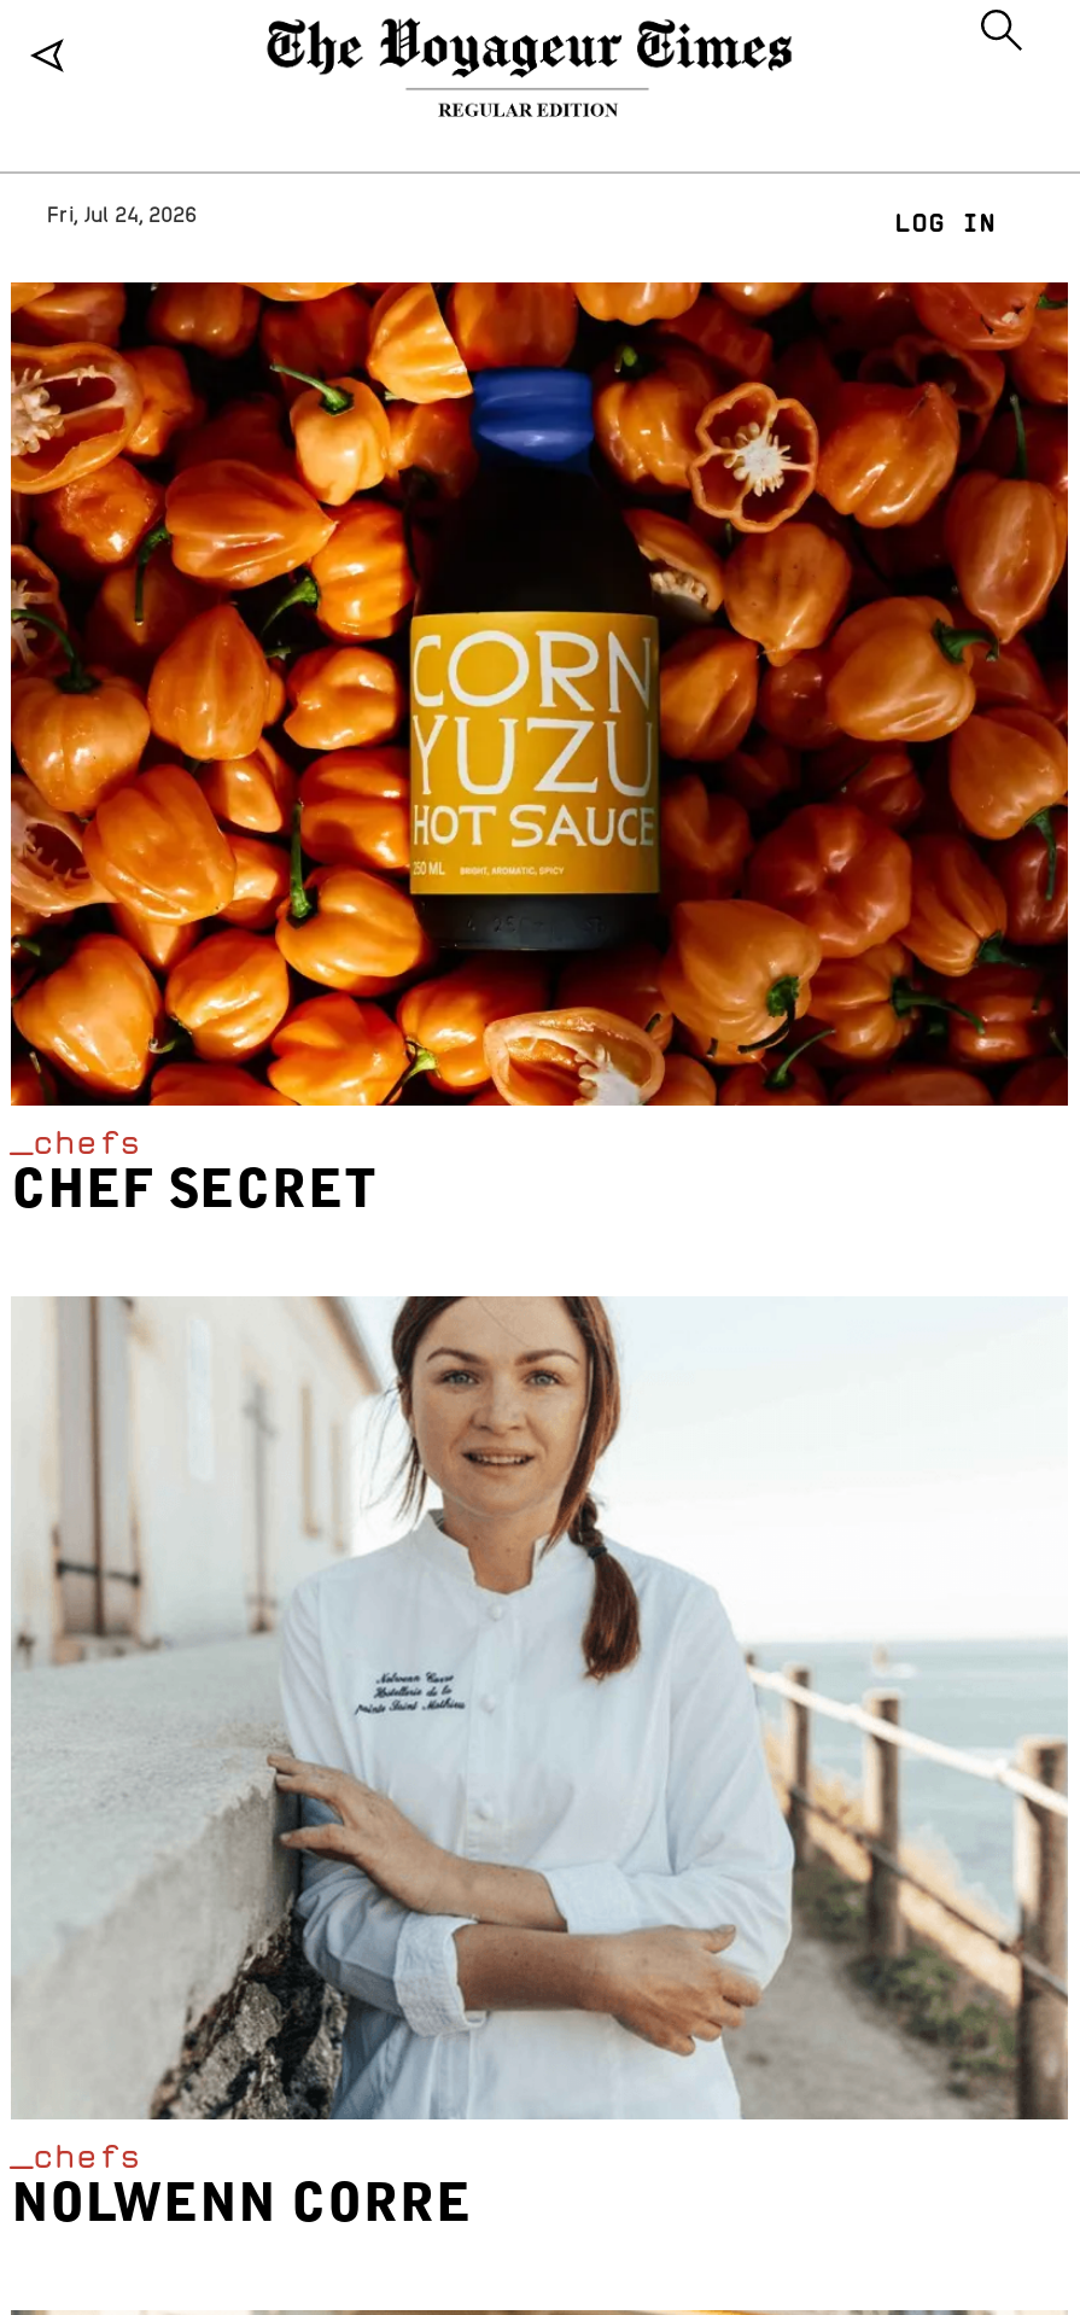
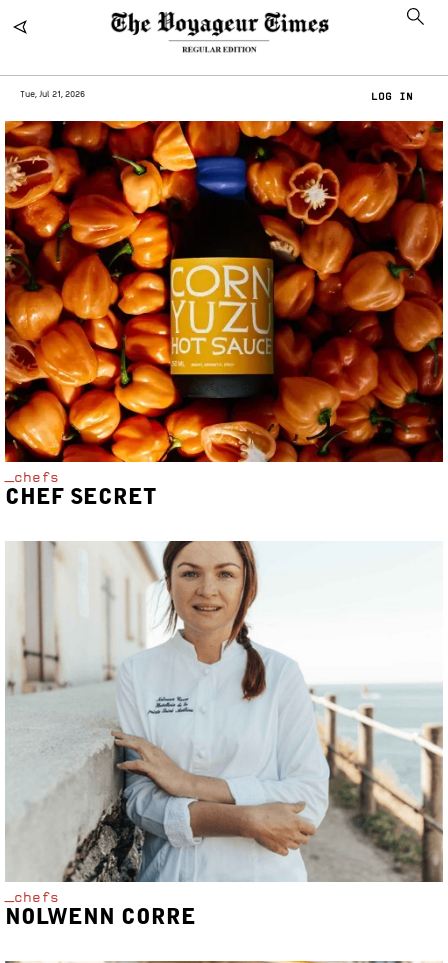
- Fri, Jul 24, 2026
+ Tue, Jul 21, 2026
